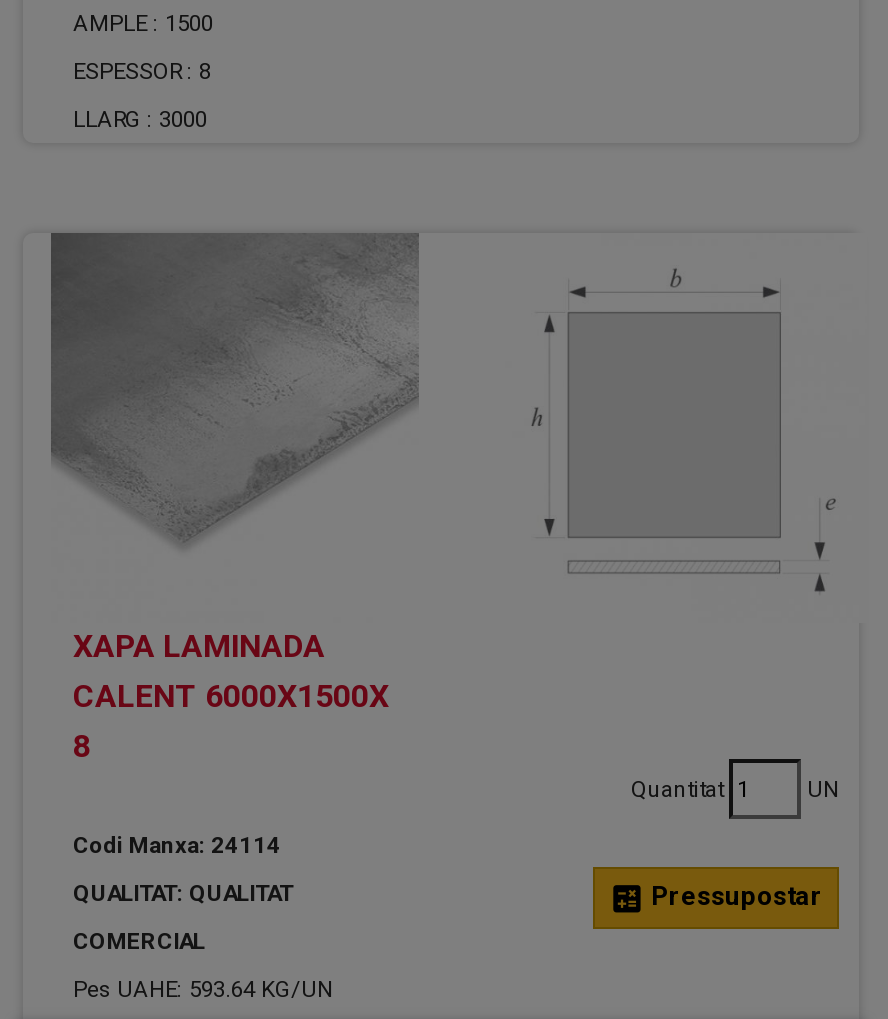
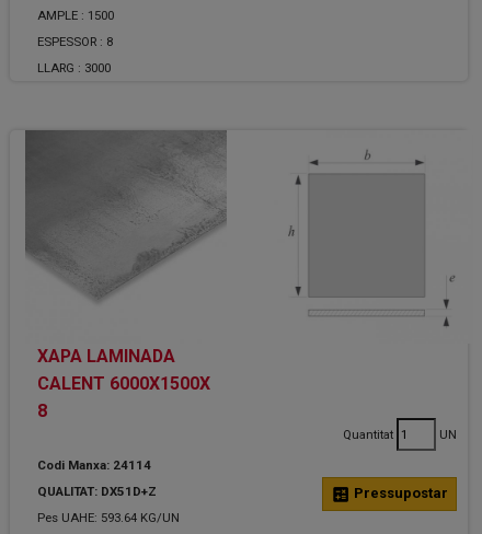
- QUALITAT: QUALITAT
- COMERCIAL
+ QUALITAT: DX51D+Z
